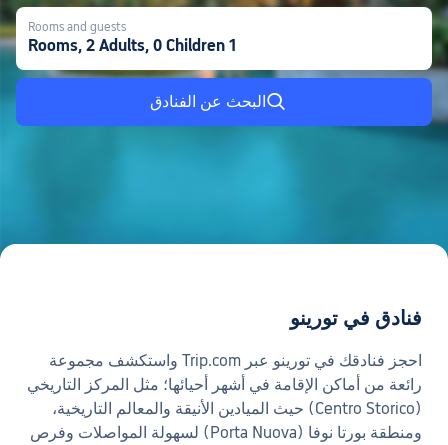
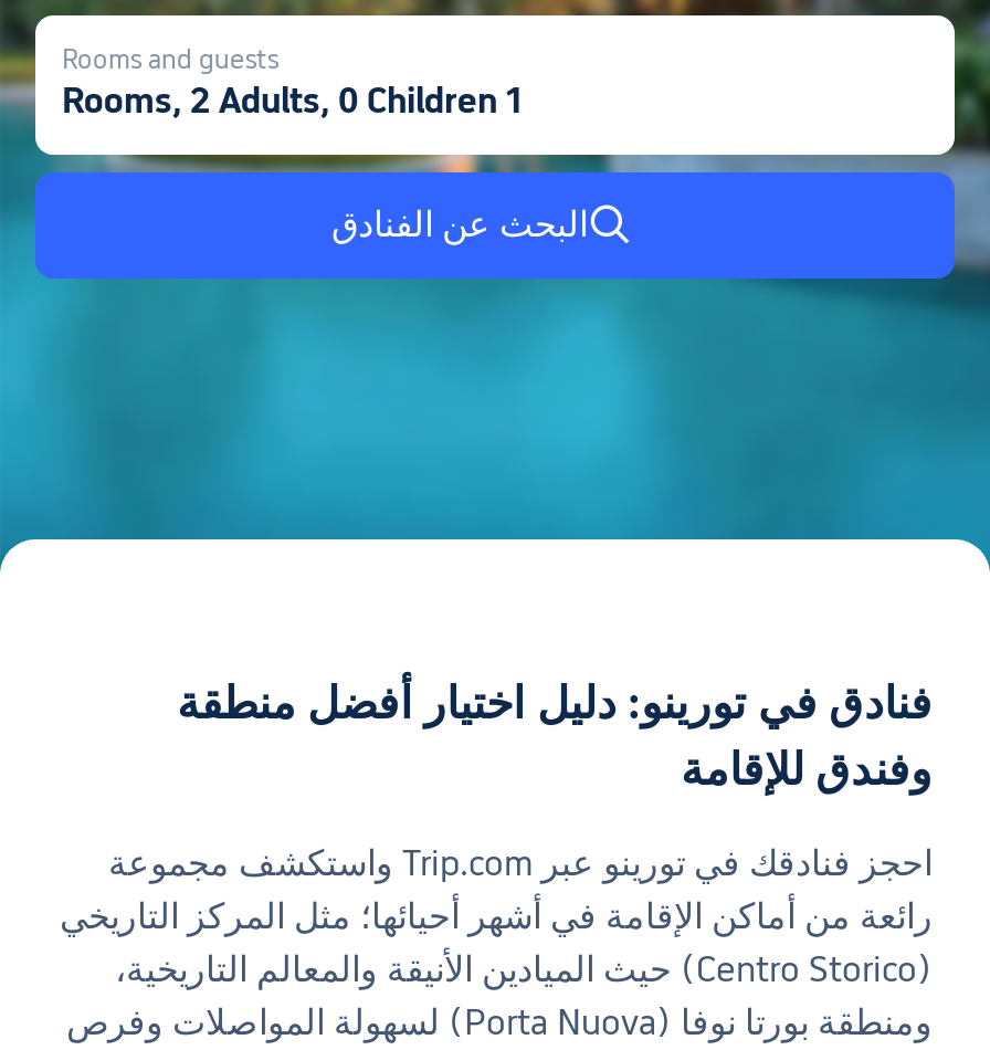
- فنادق في تورينو
+ فنادق في تورينو: دليل اختيار أفضل منطقة
+ وفندق للإقامة
